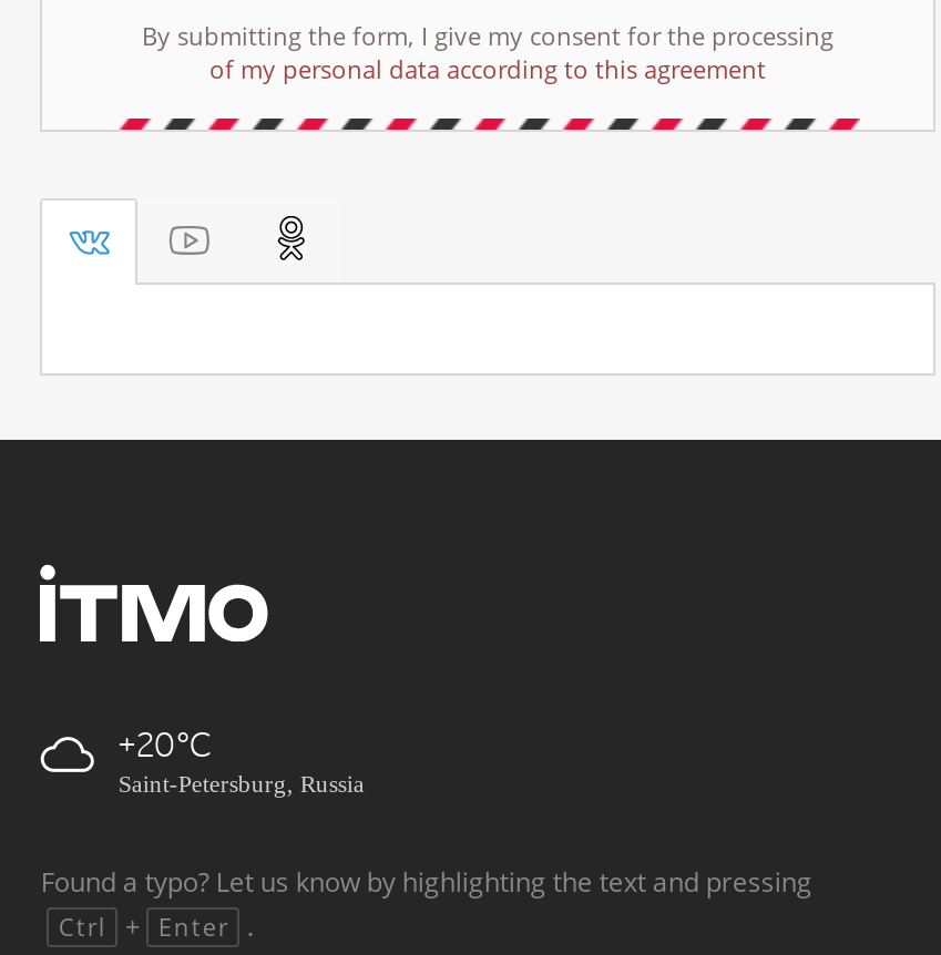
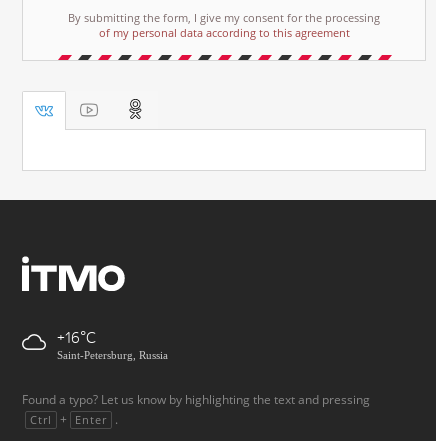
- +20
+ +16
